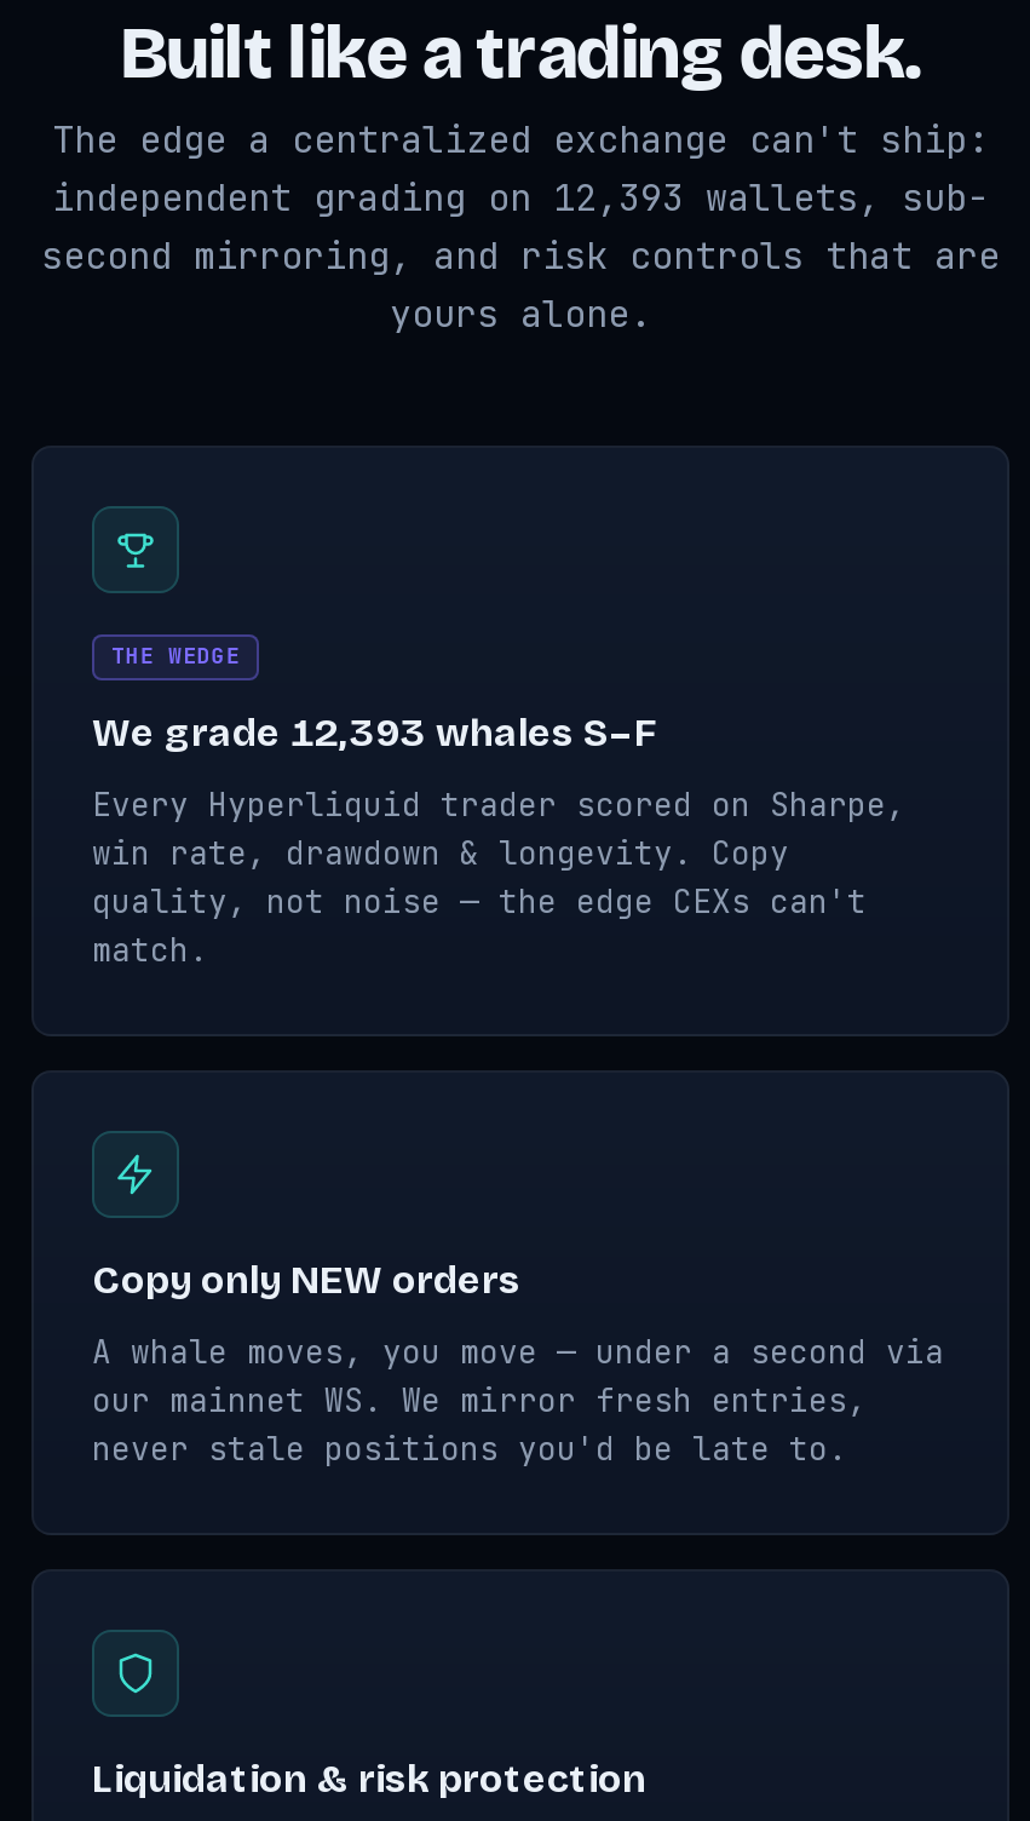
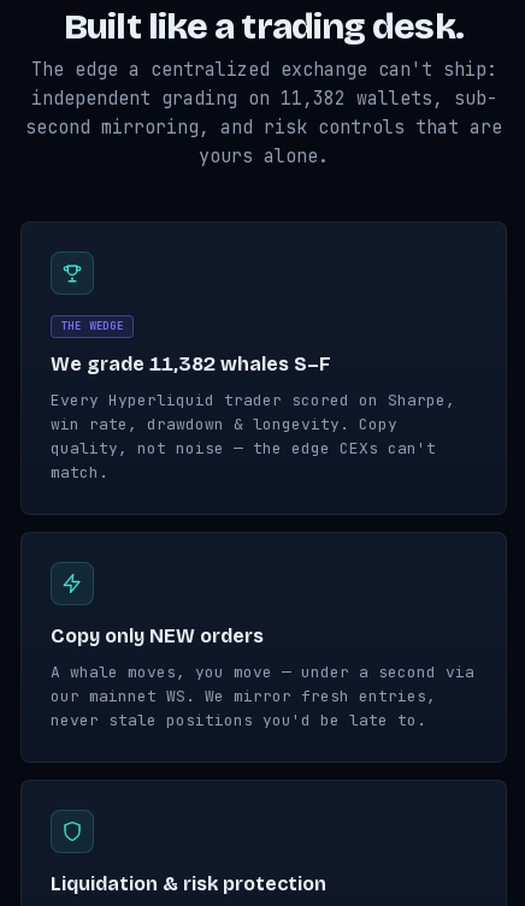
- independent grading on 12,393 wallets, sub-
+ independent grading on 11,382 wallets, sub-

- We grade 12,393 whales S–F
+ We grade 11,382 whales S–F
